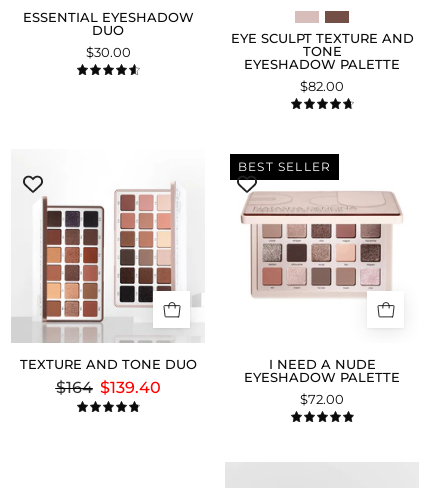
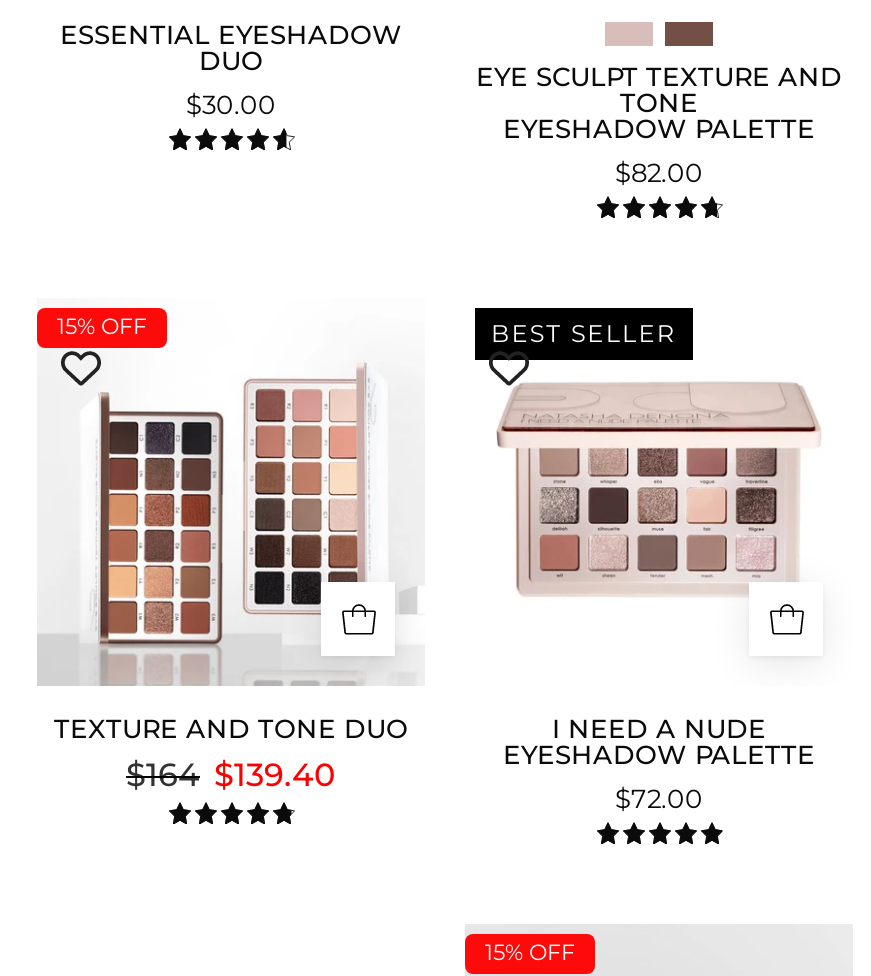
+ 15% OFF

+ 15% OFF
